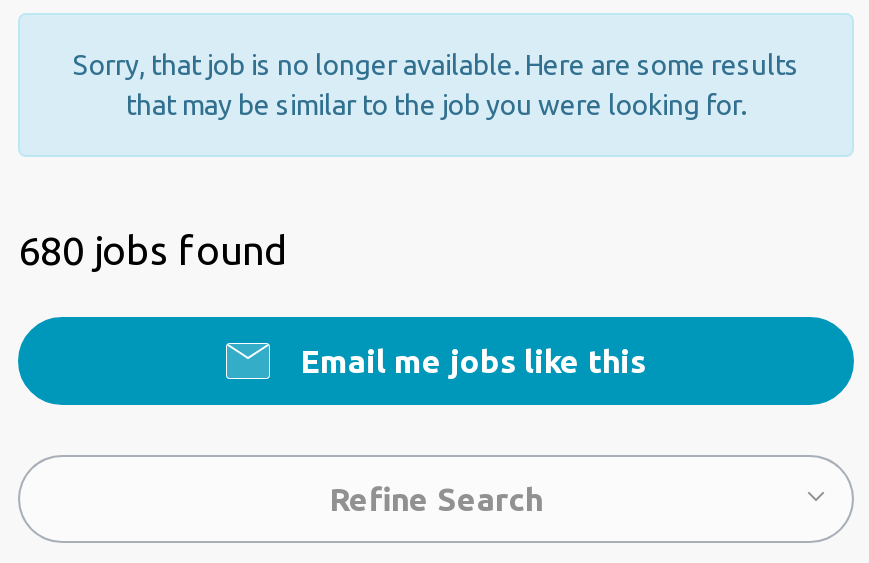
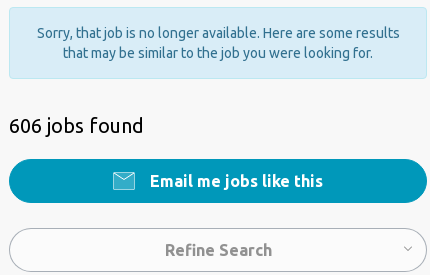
- 680 jobs found
+ 606 jobs found
